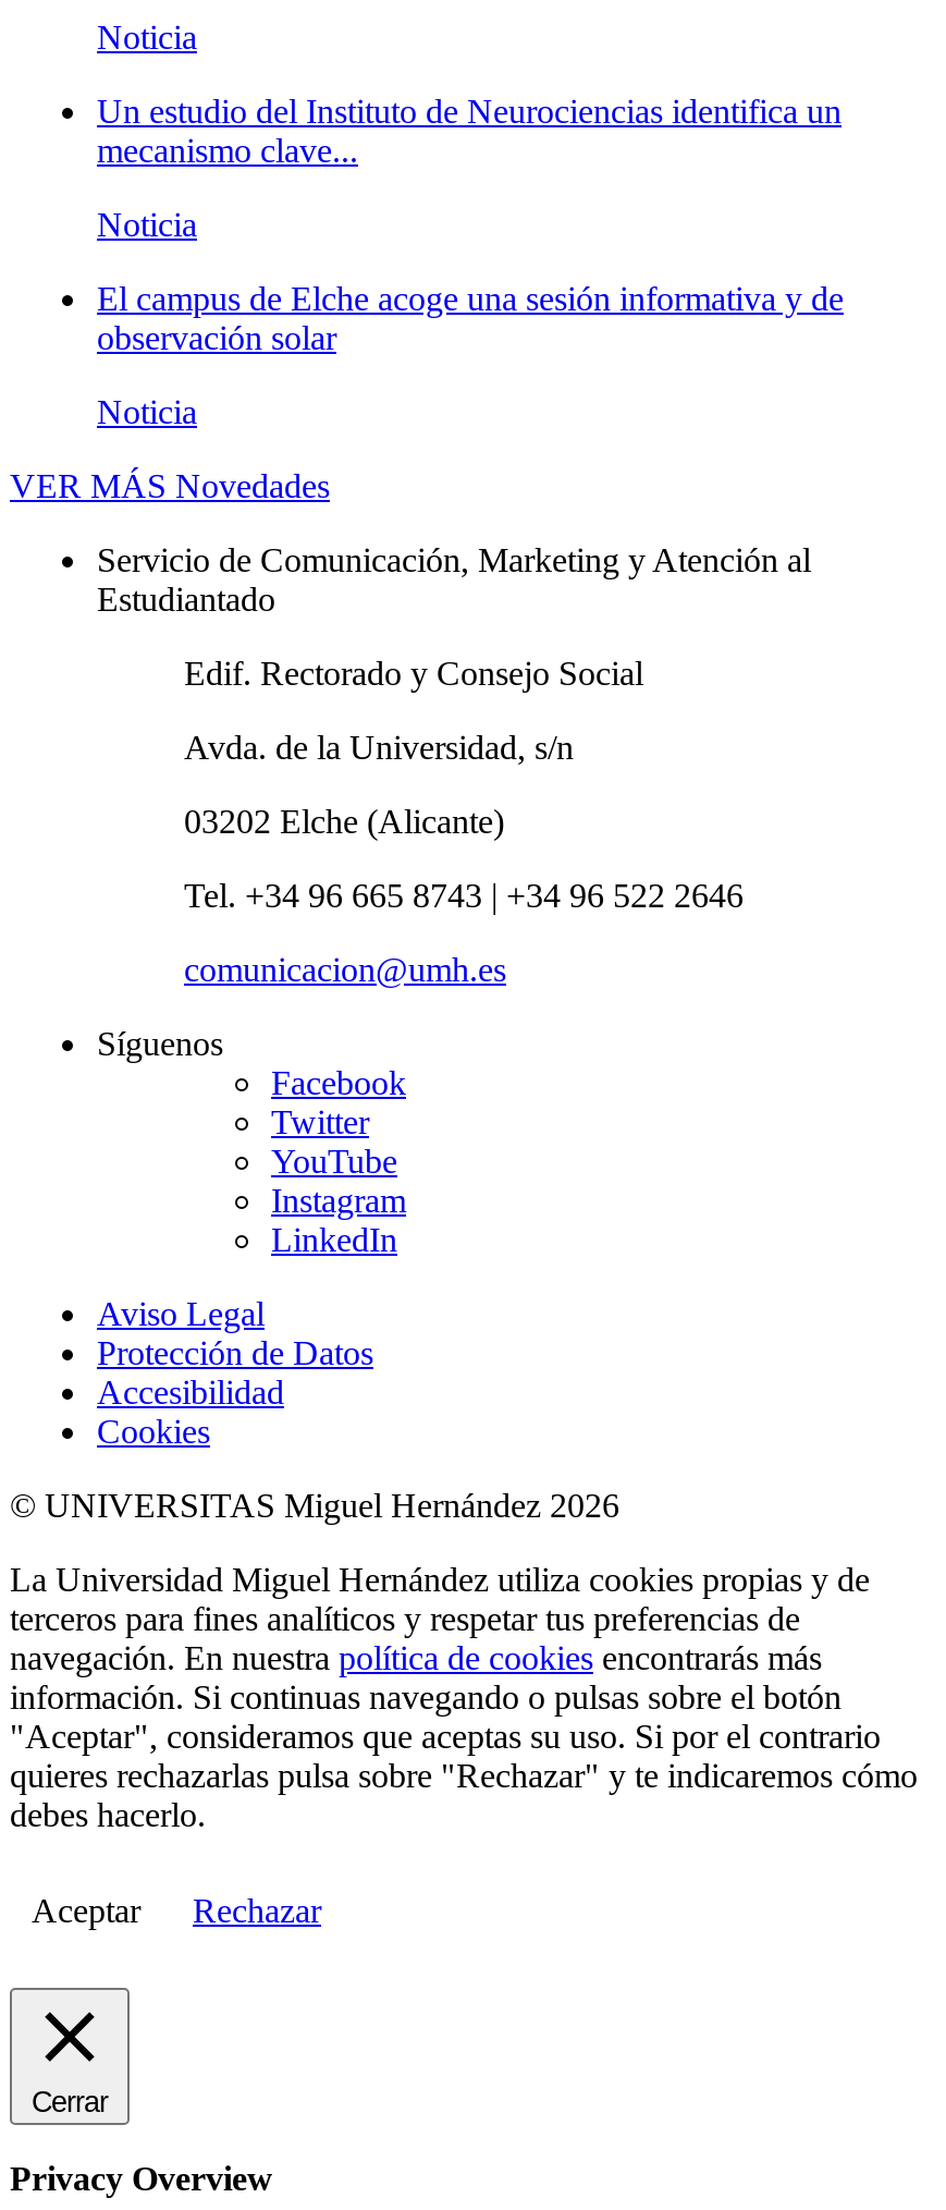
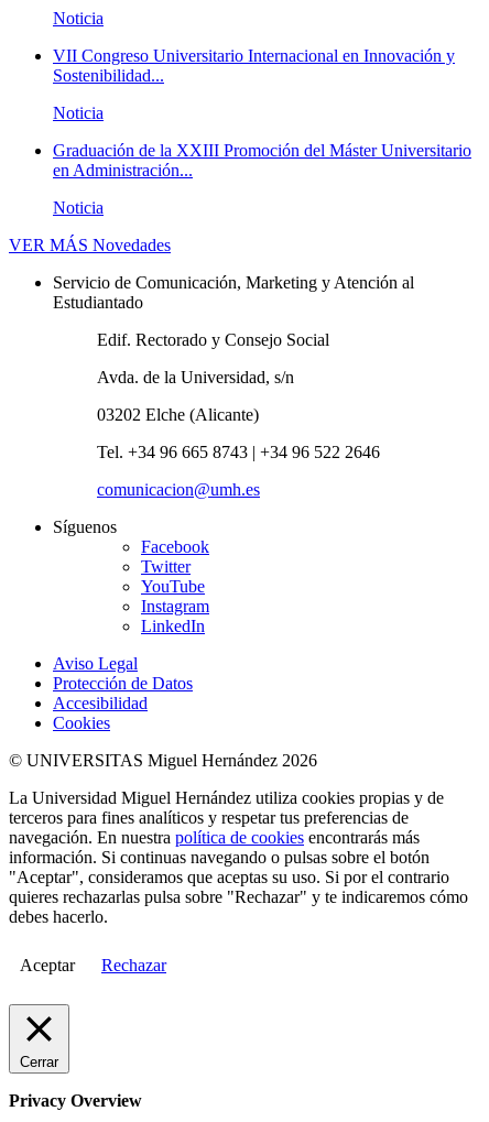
- Un estudio del Instituto de Neurociencias identifica un
- mecanismo clave...
+ VII Congreso Universitario Internacional en Innovación y
+ Sostenibilidad...

- El campus de Elche acoge una sesión informativa y de
- observación solar
+ Graduación de la XXIII Promoción del Máster Universitario
+ en Administración...
